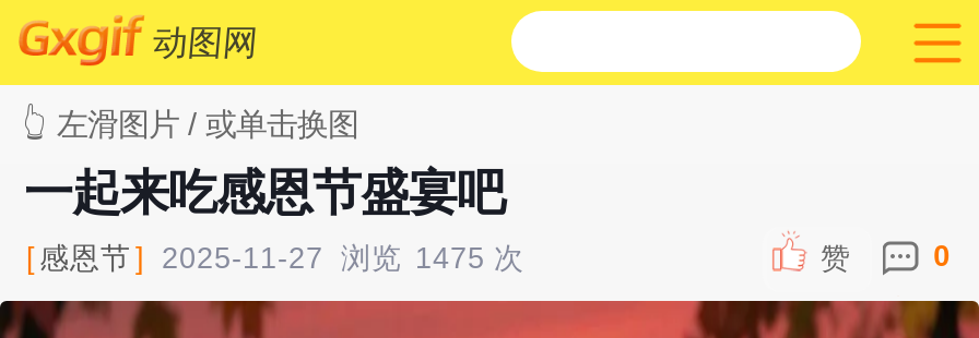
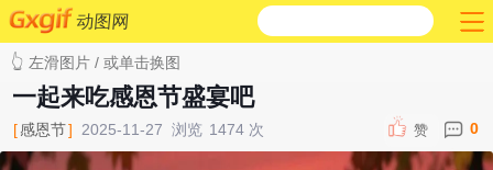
- [ 感恩节 ] 2025-11-27 浏览 1475次
+ [ 感恩节 ] 2025-11-27 浏览 1474次
